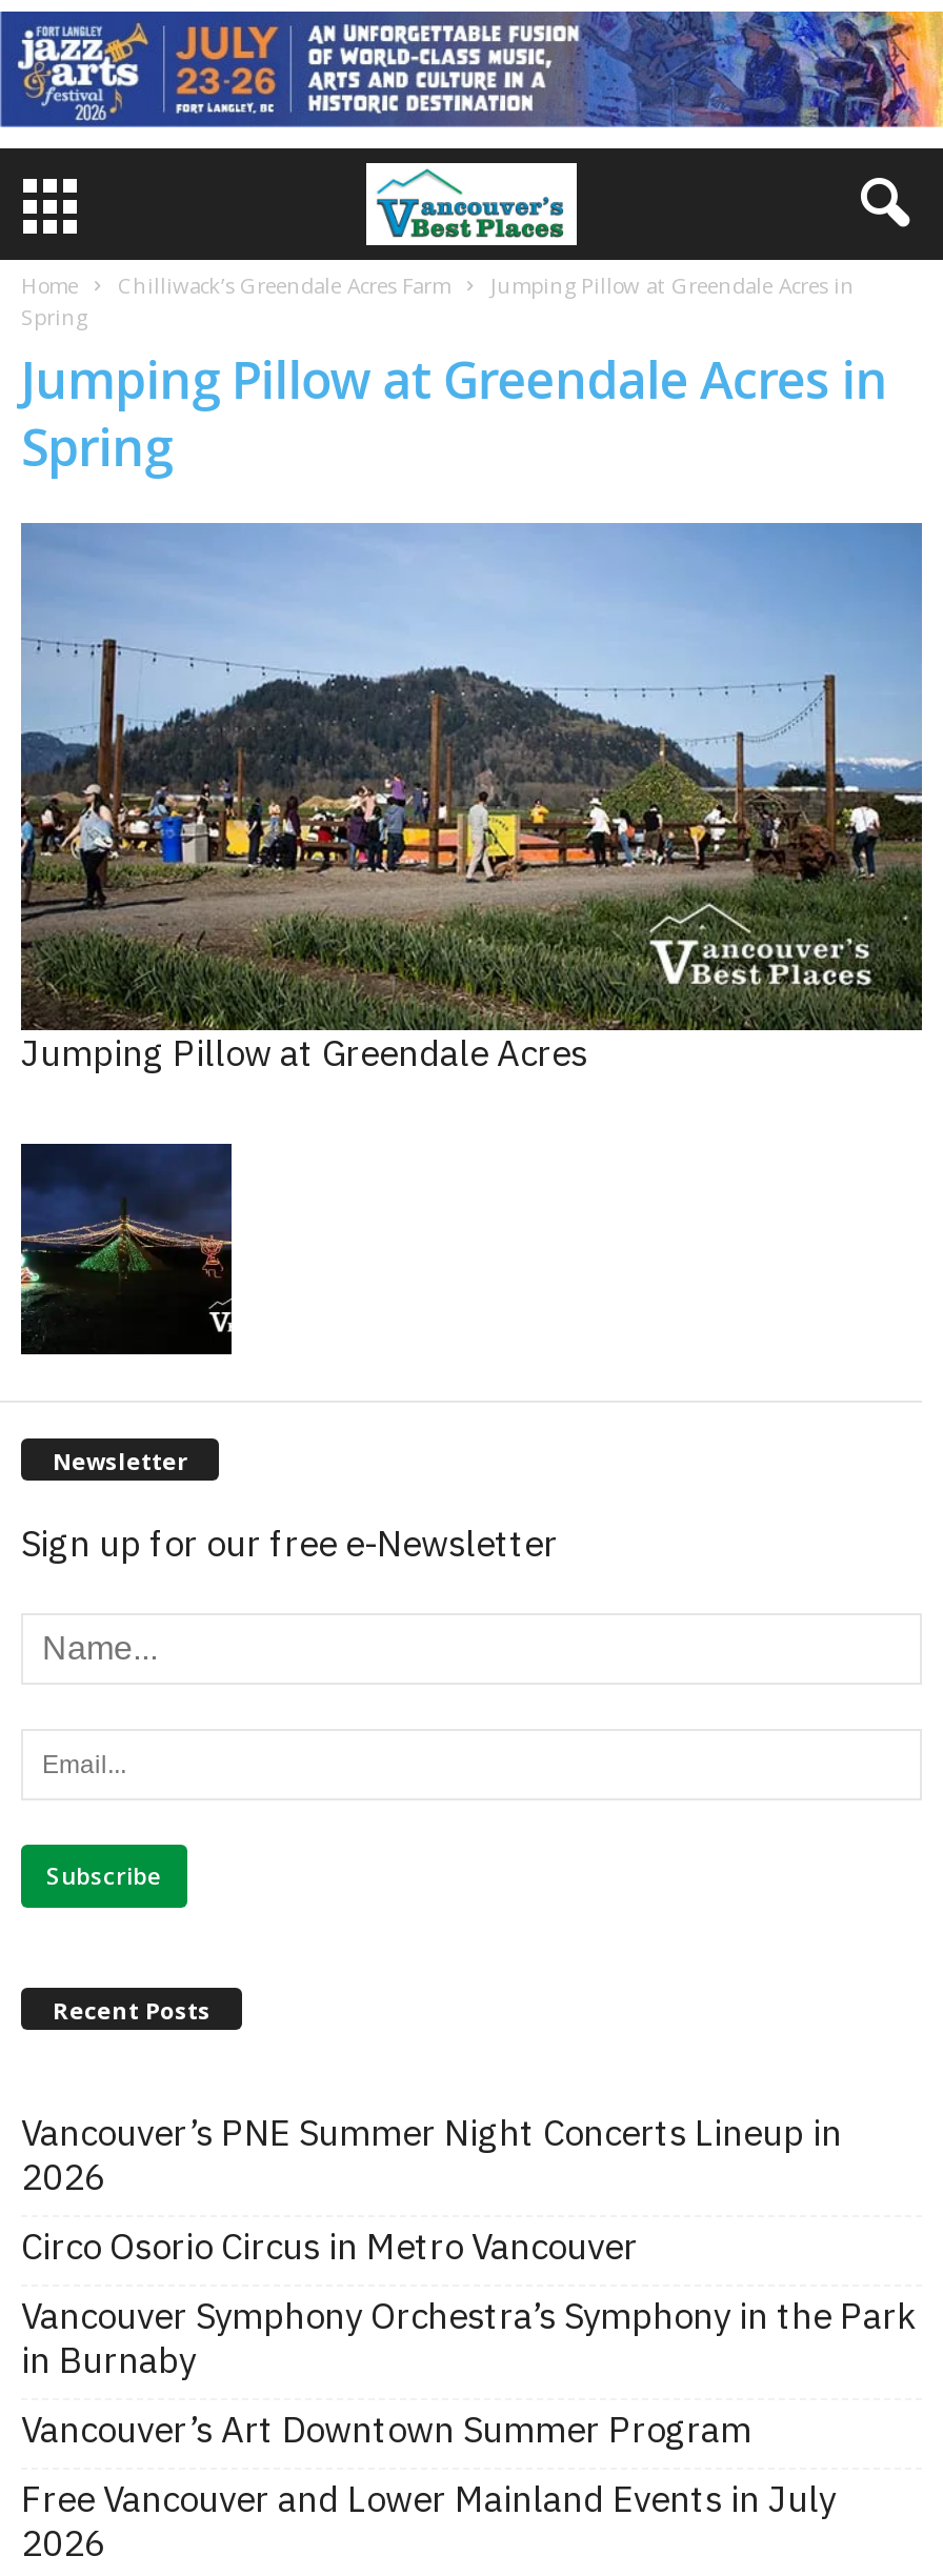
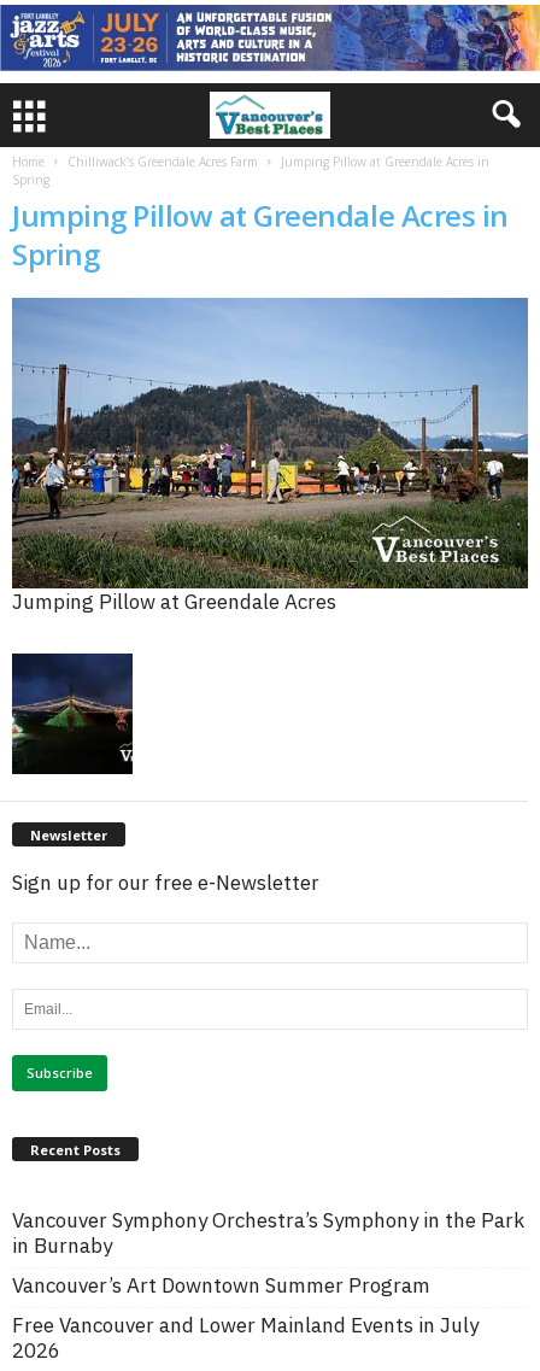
- Vancouver’s PNE Summer Night Concerts Lineup in
- 2026
- Circo Osorio Circus in Metro Vancouver
